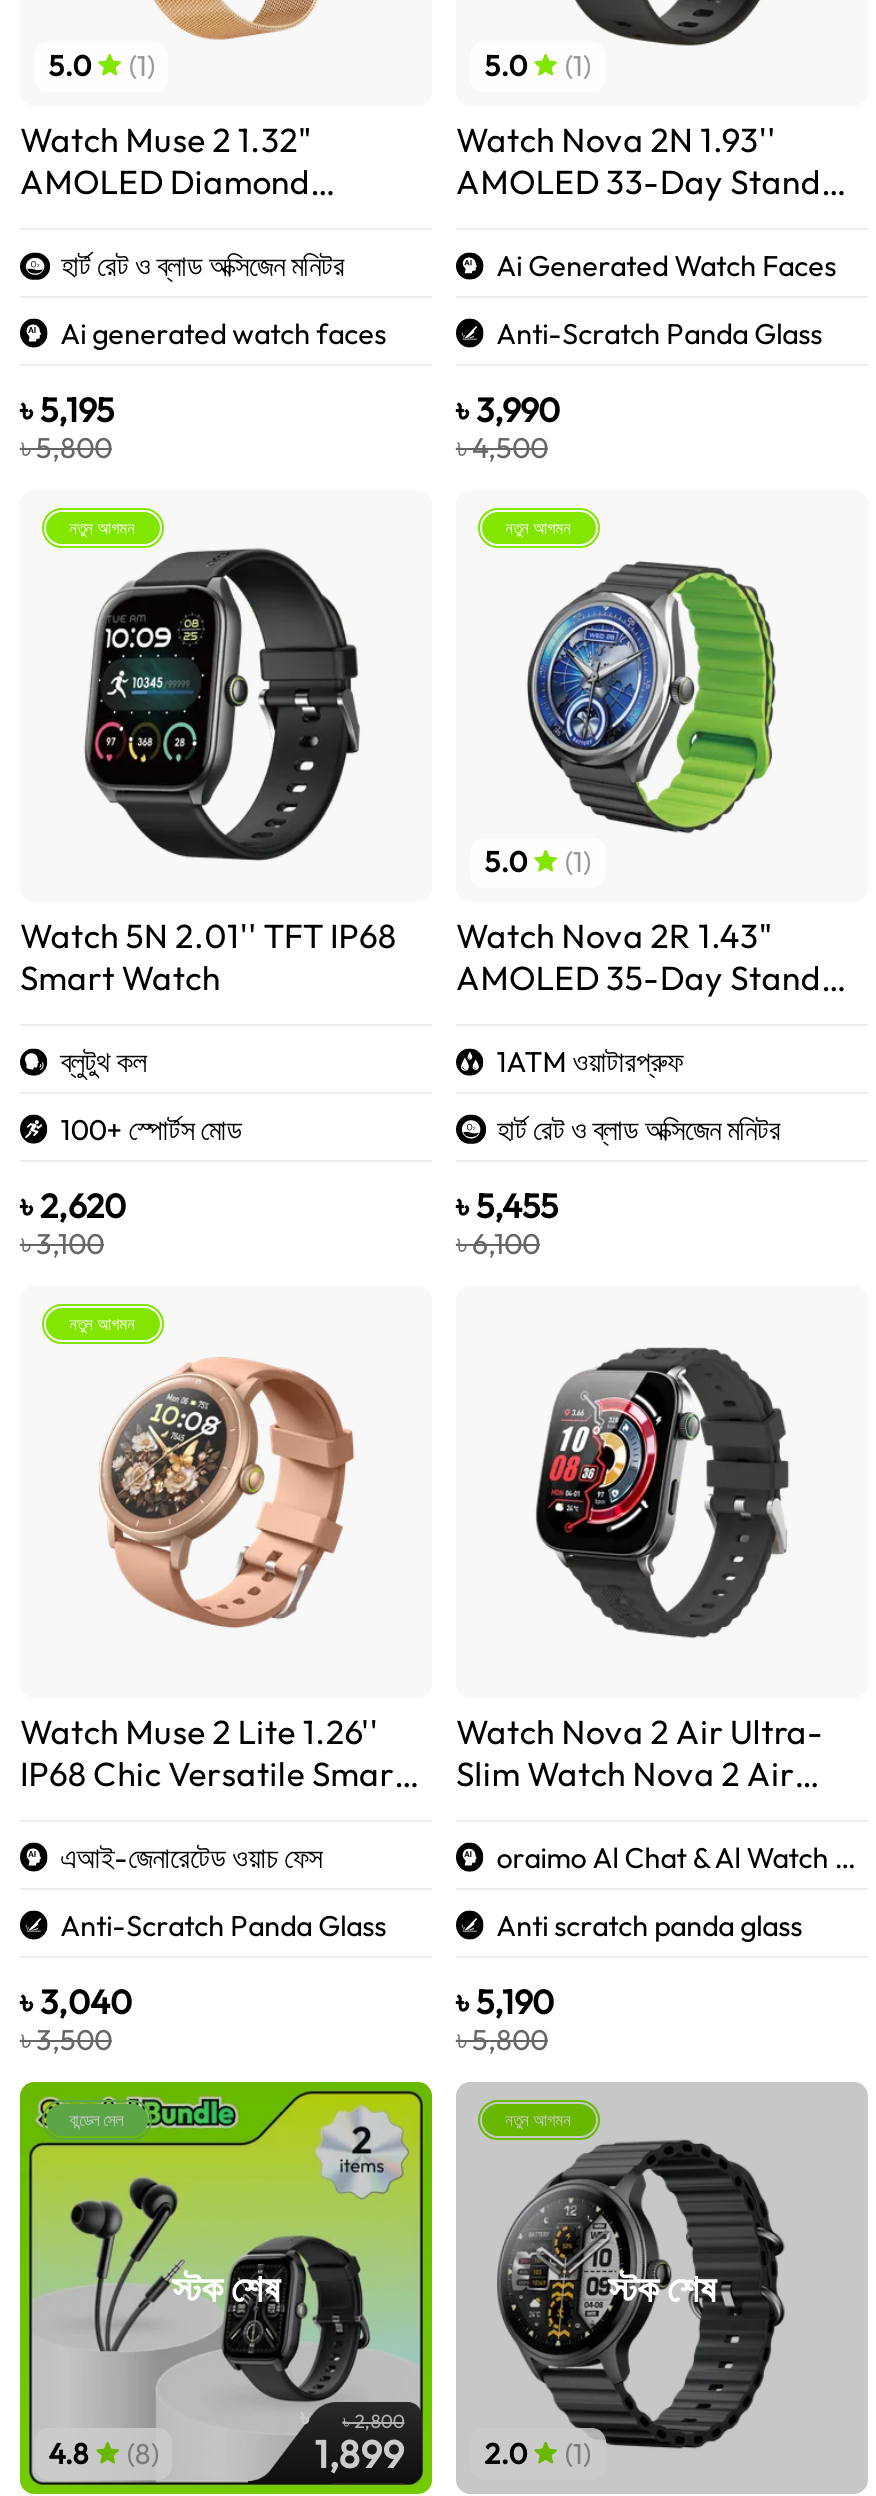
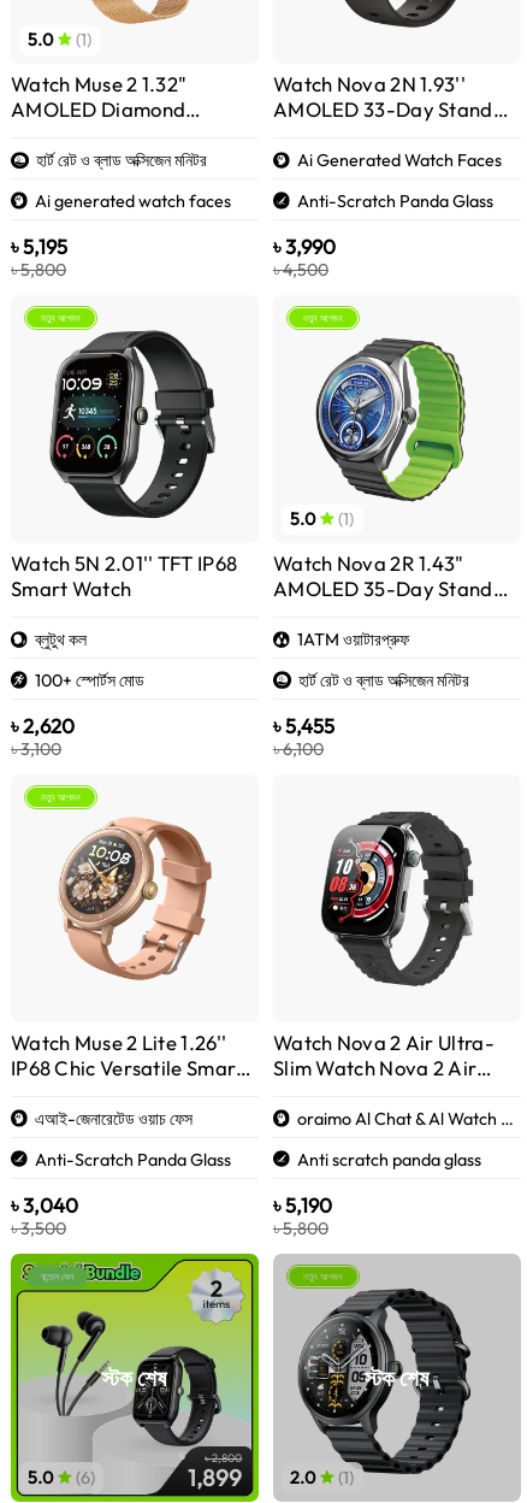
- 5.0
- (1)

- 4.8
+ 5.0

- (8)
+ (6)
